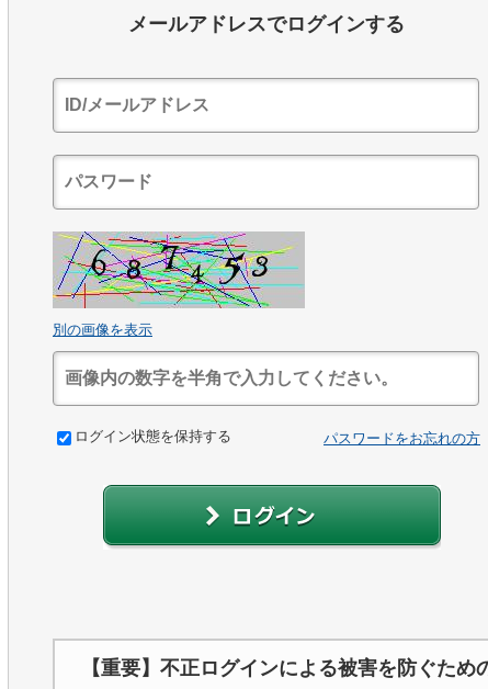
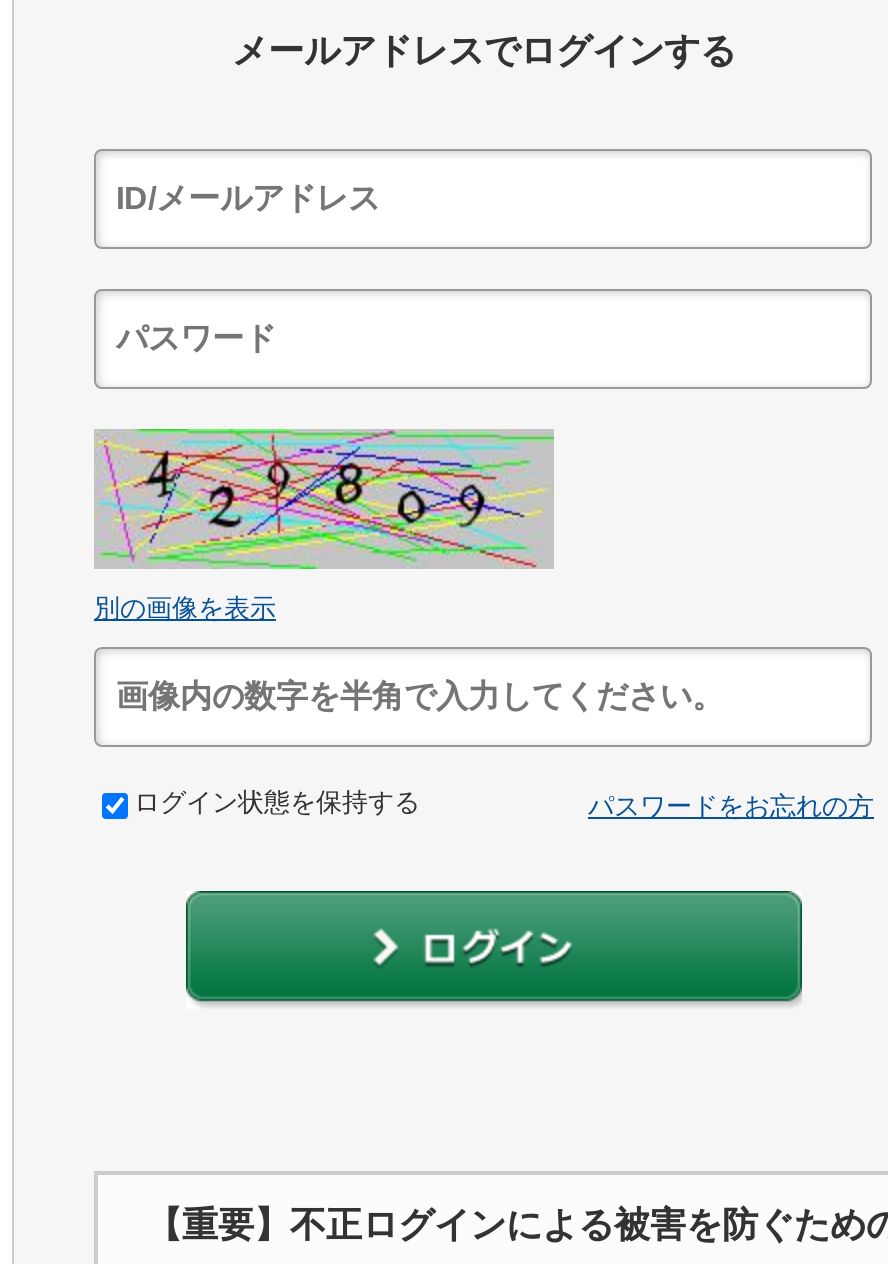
- [image]
+ [image]
